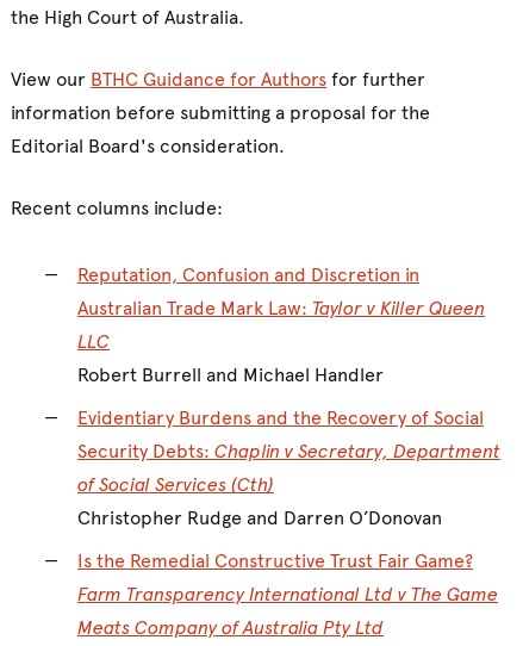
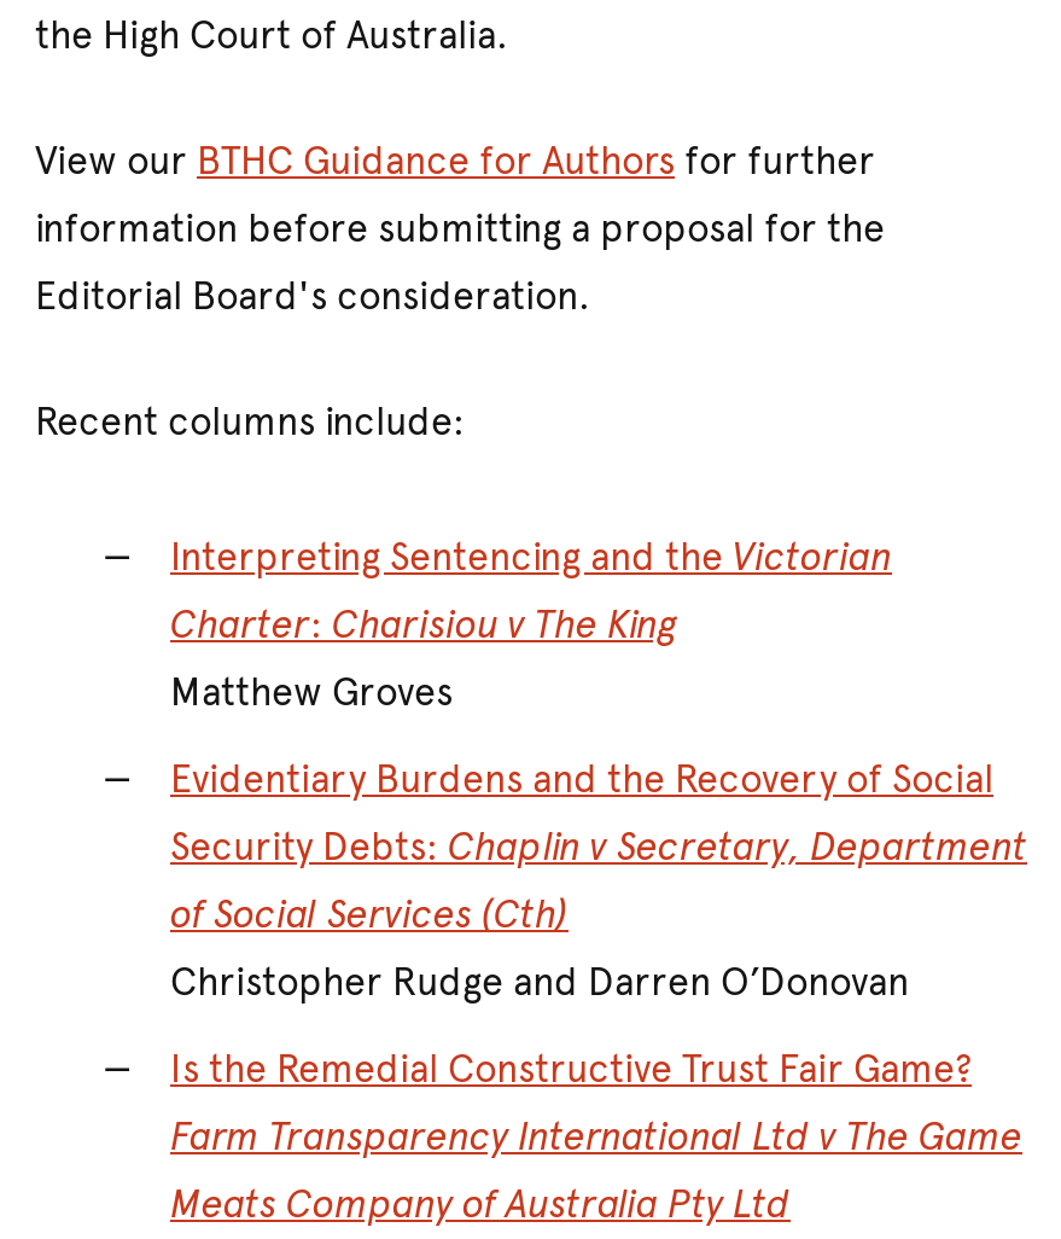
- Reputation, Confusion and Discretion in
- Australian Trade Mark Law: Taylor v Killer Queen
- LLC
- Robert Burrell and Michael Handler
+ Interpreting Sentencing and the Victorian
+ Charter: Charisiou v The King
+ Matthew Groves
